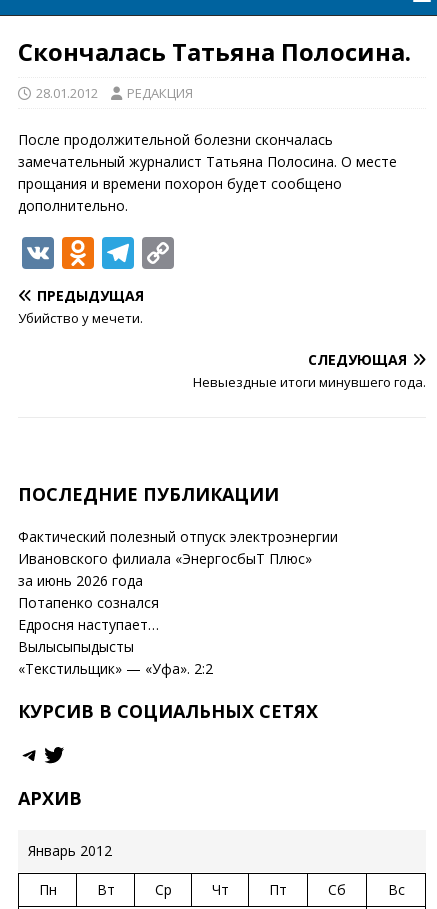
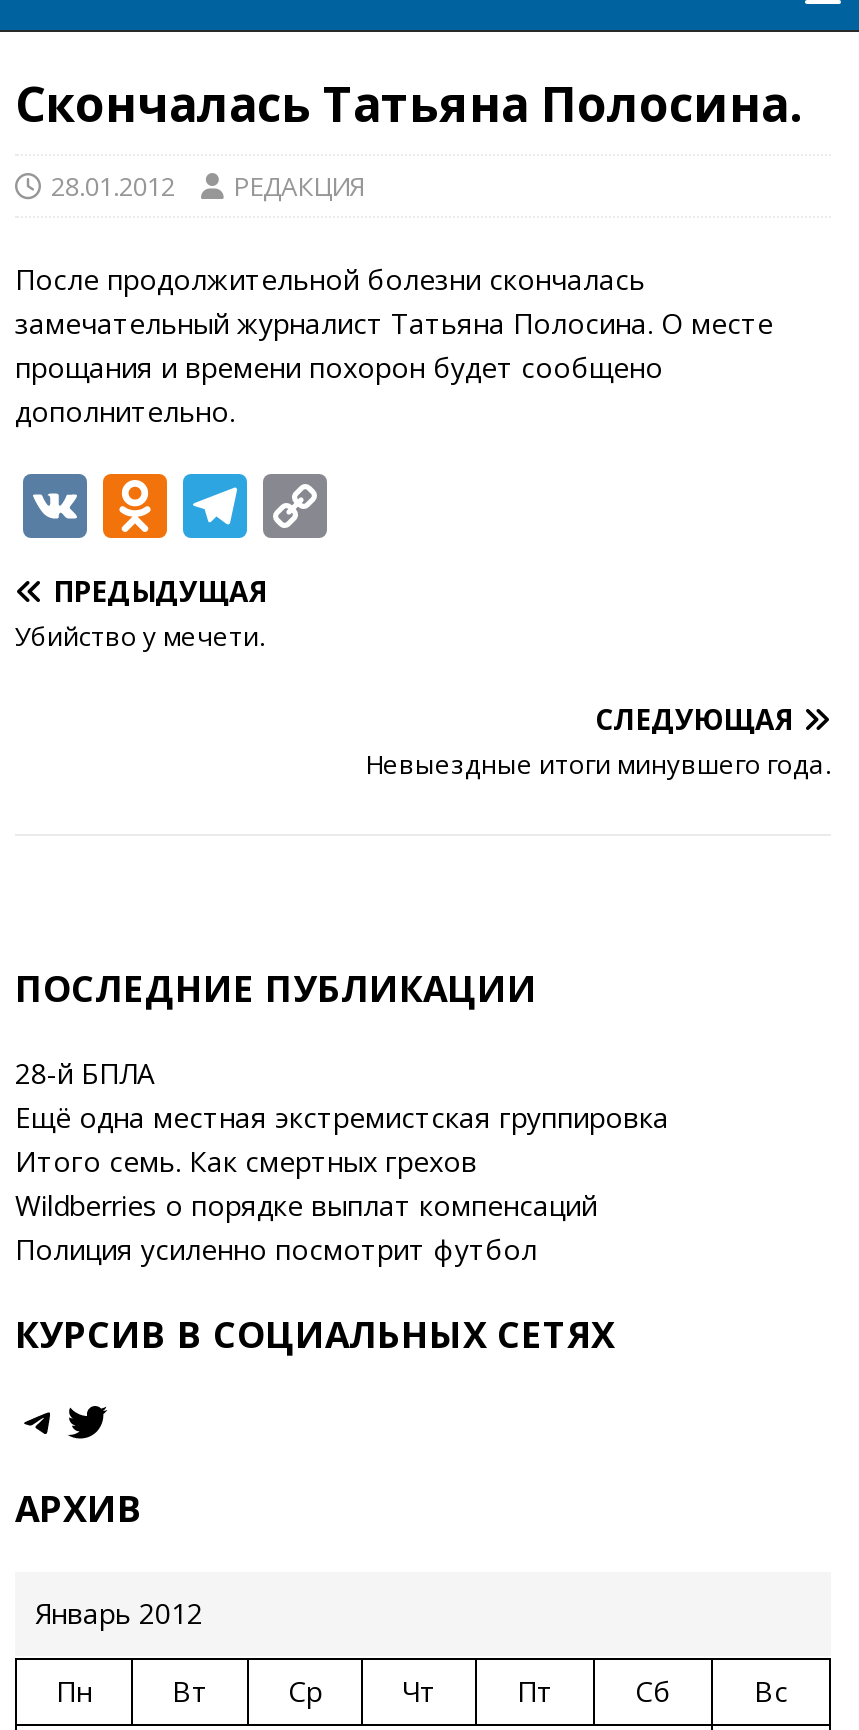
- Фактический полезный отпуск электроэнергии
- Ивановского филиала «ЭнергосбыТ Плюс»
- за июнь 2026 года
- Потапенко сознался
- Едросня наступает…
- Вылысыпыдысты
- «Текстильщик» — «Уфа». 2:2
+ 28-й БПЛА
+ Ещё одна местная экстремистская группировка
+ Итого семь. Как смертных грехов
+ Wildberries о порядке выплат компенсаций
+ Полиция усиленно посмотрит футбол
